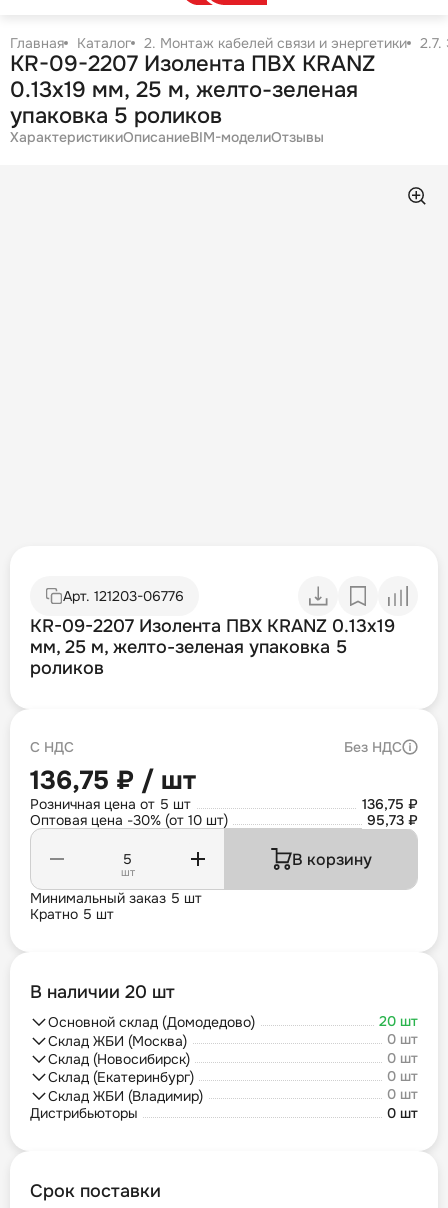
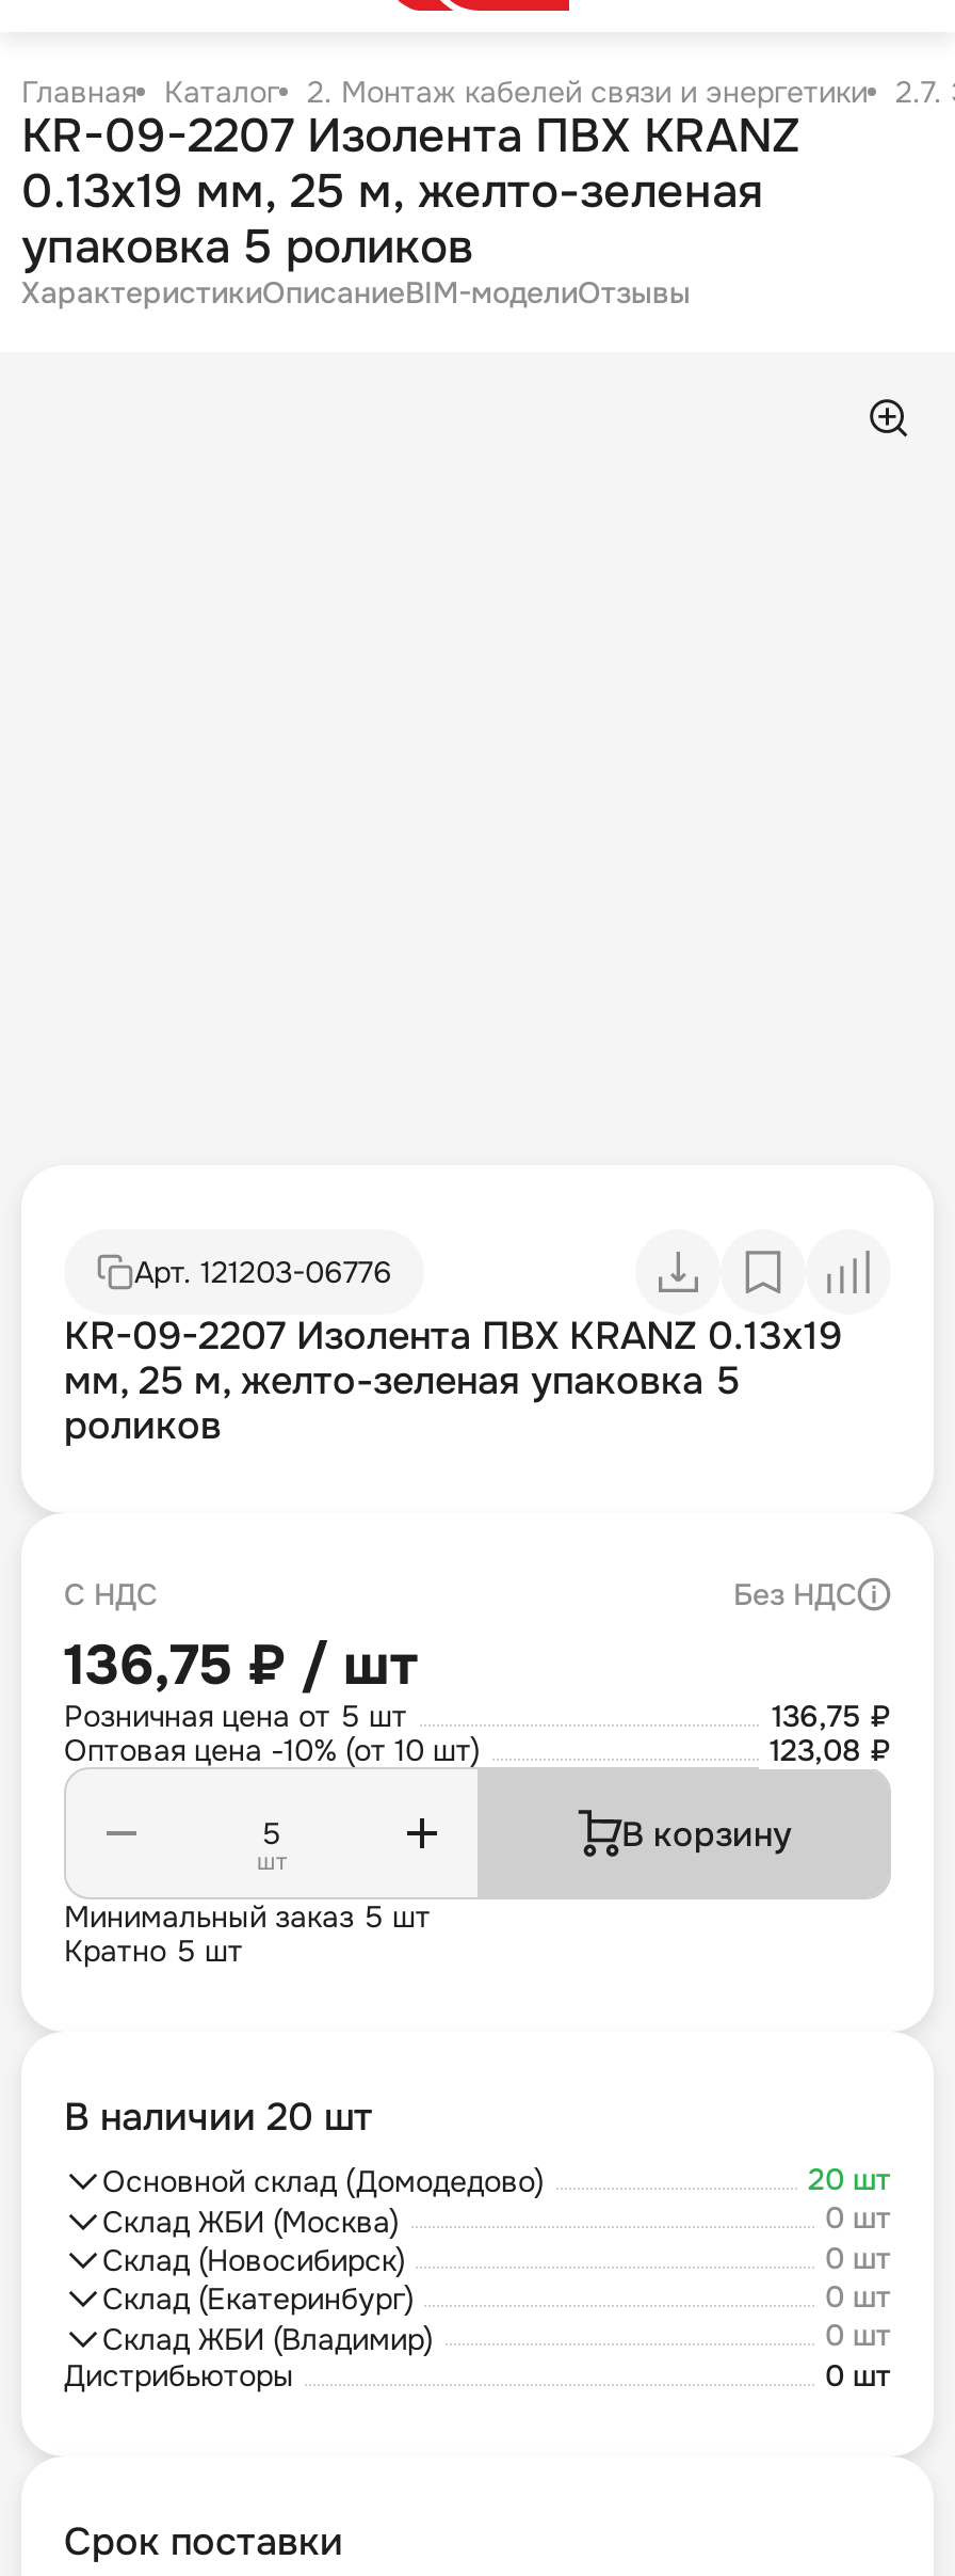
- Оптовая цена -30% (от 10 шт)
+ Оптовая цена -10% (от 10 шт)

- 95,73 ₽
+ 123,08 ₽
